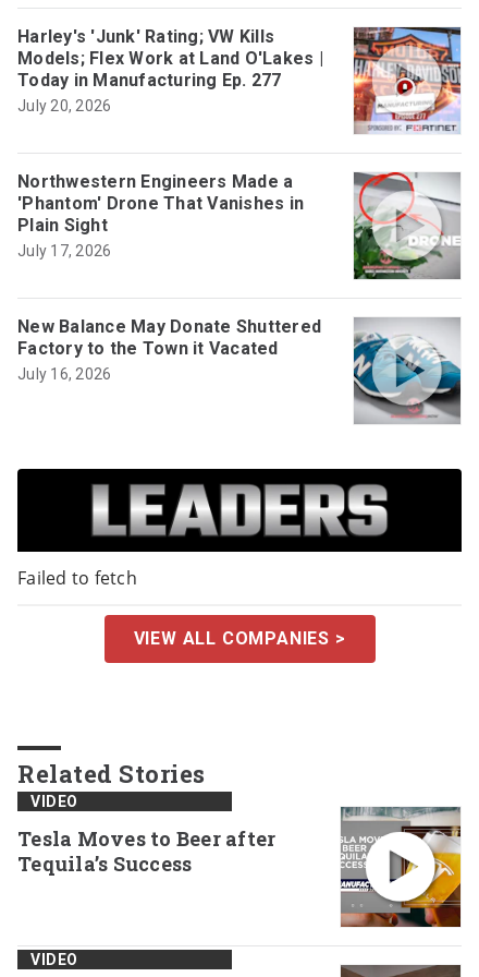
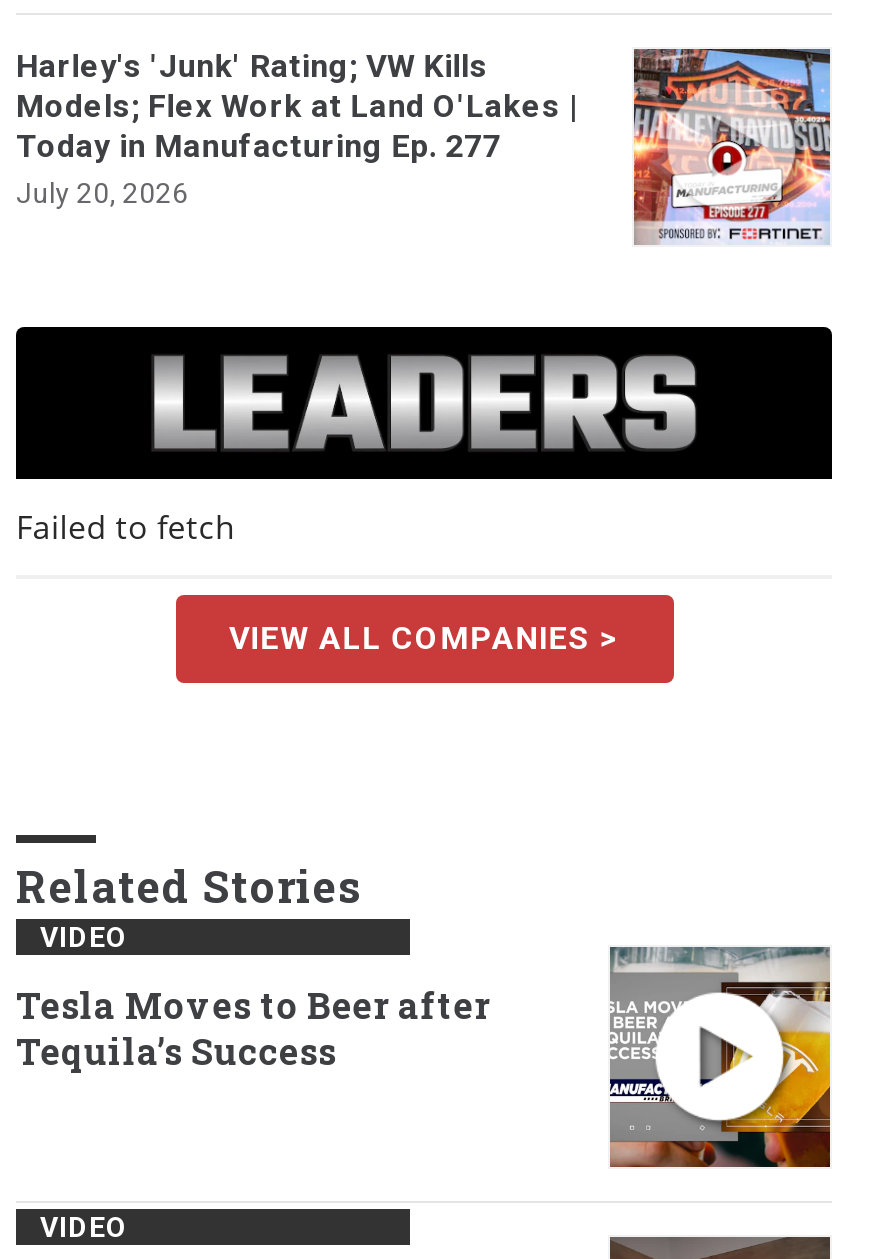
- Northwestern Engineers Made a
- 'Phantom' Drone That Vanishes in
- Plain Sight
- July 17, 2026

- [image]

- [image]
- New Balance May Donate Shuttered
- Factory to the Town it Vacated
- July 16, 2026
